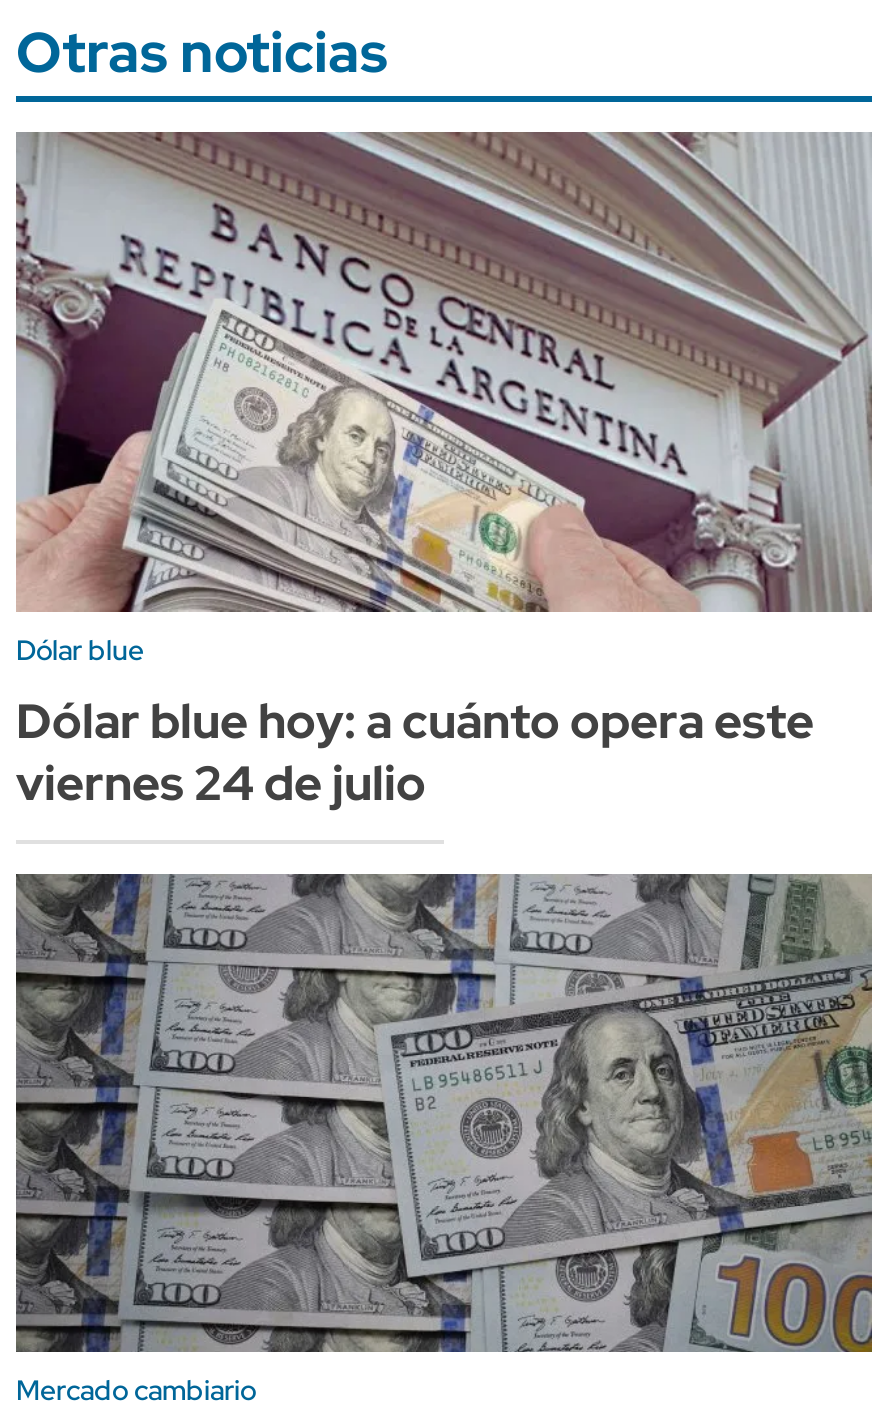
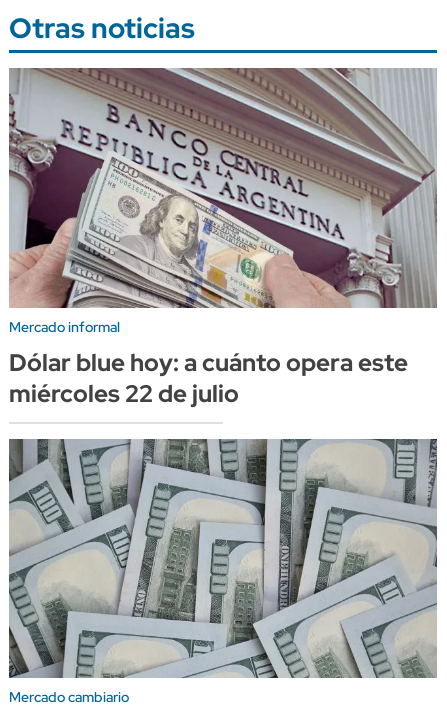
- Dólar blue
+ Mercado informal

- viernes 24 de julio
+ miércoles 22 de julio

- [image]
+ [image]
